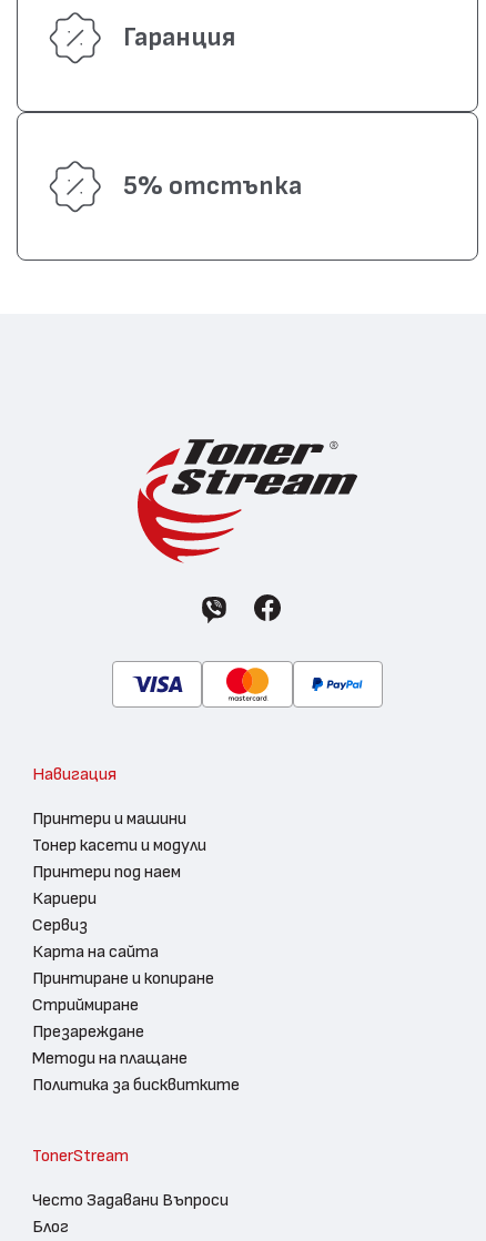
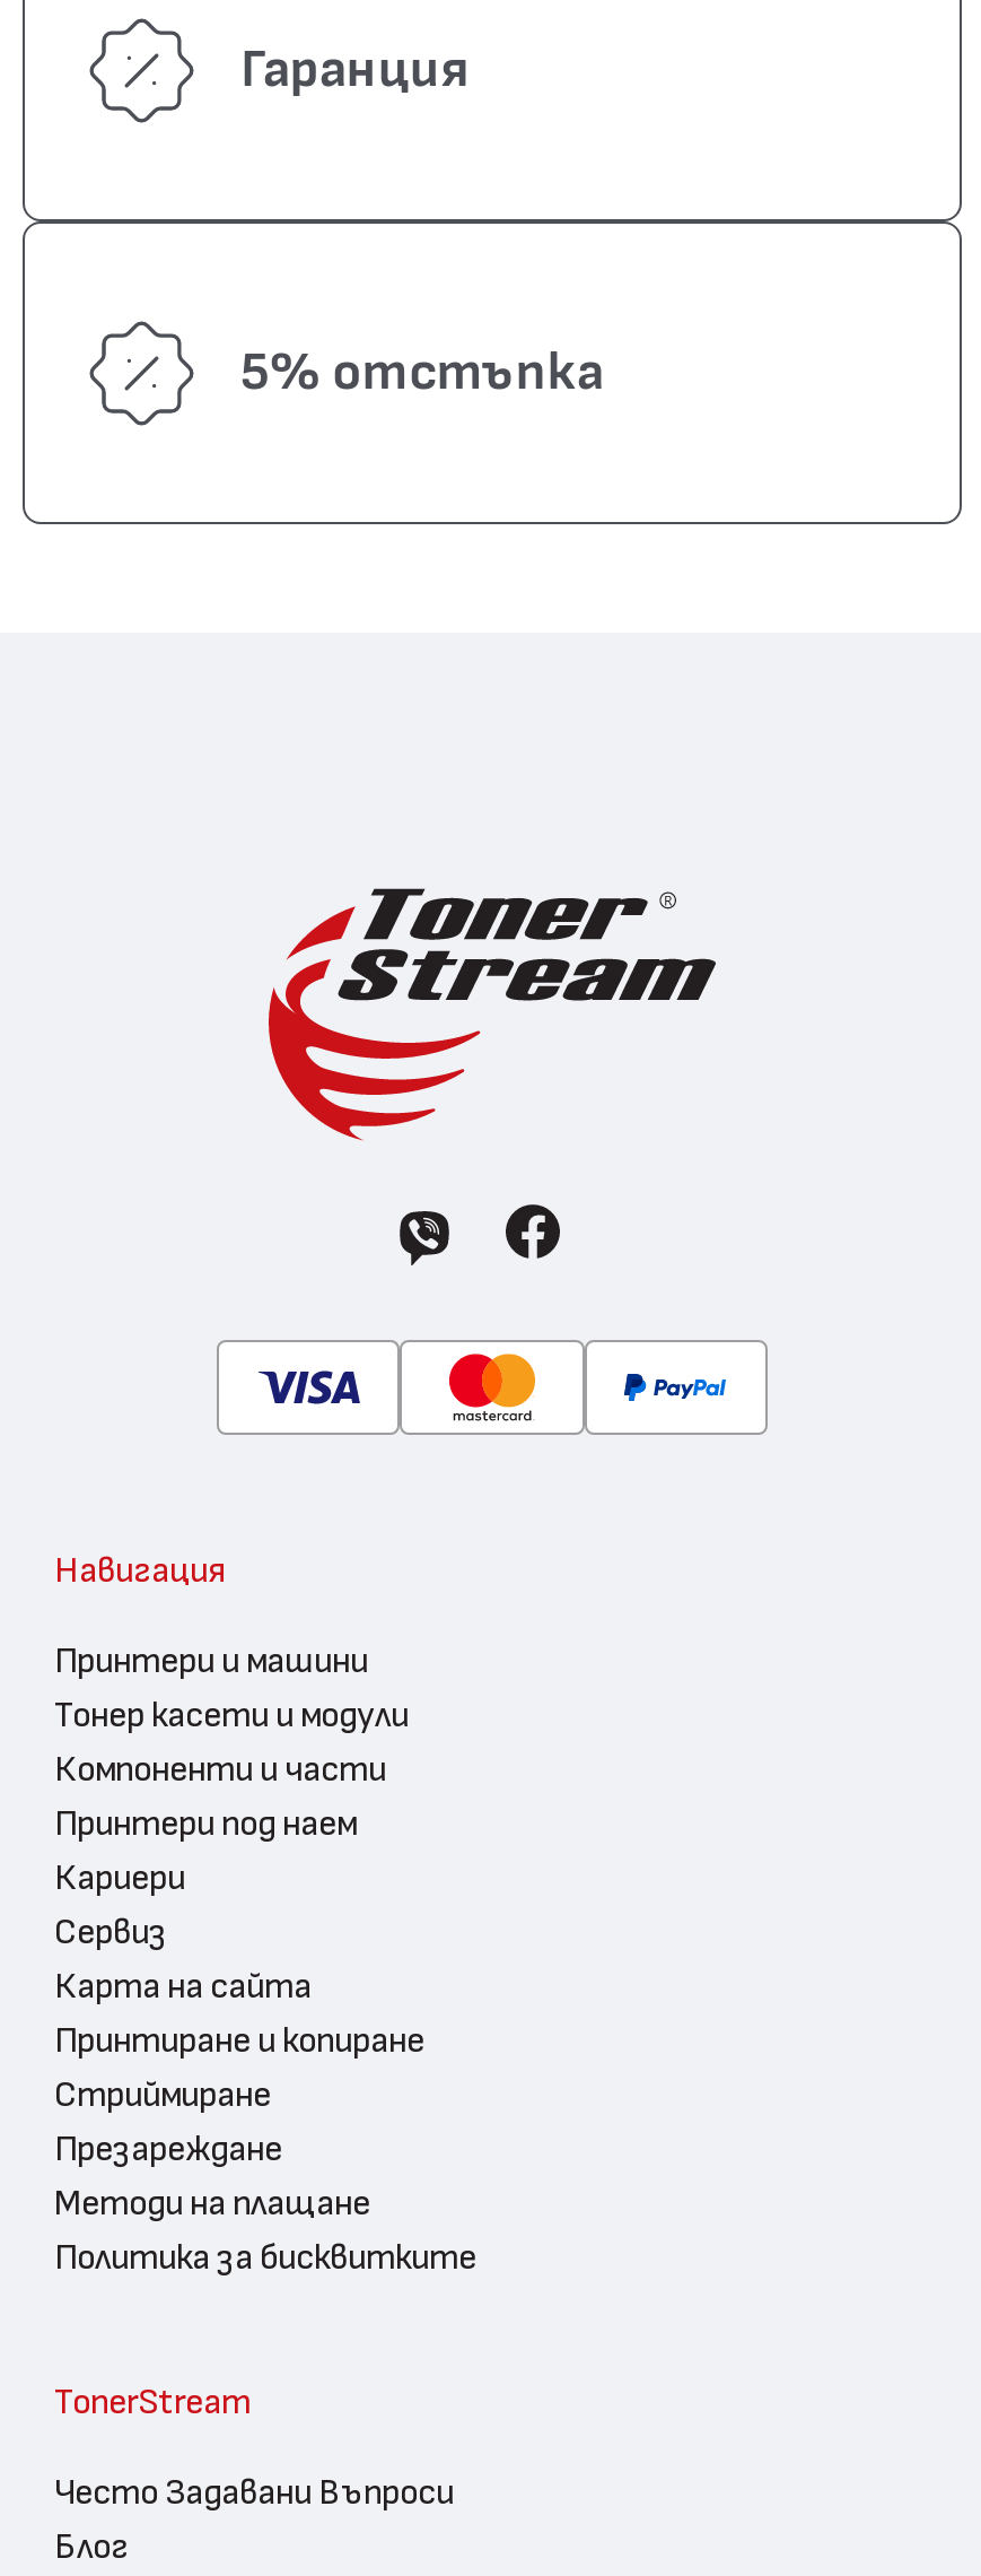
+ Компоненти и части
